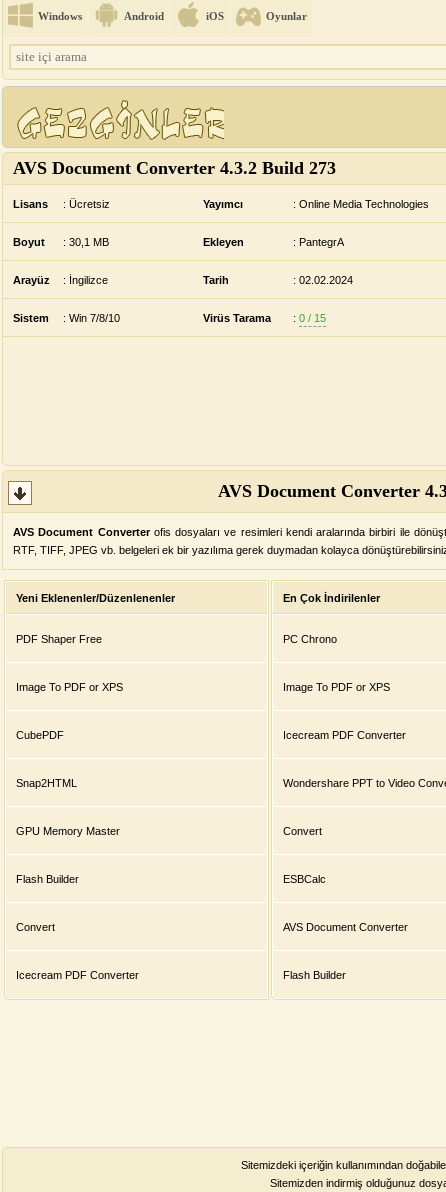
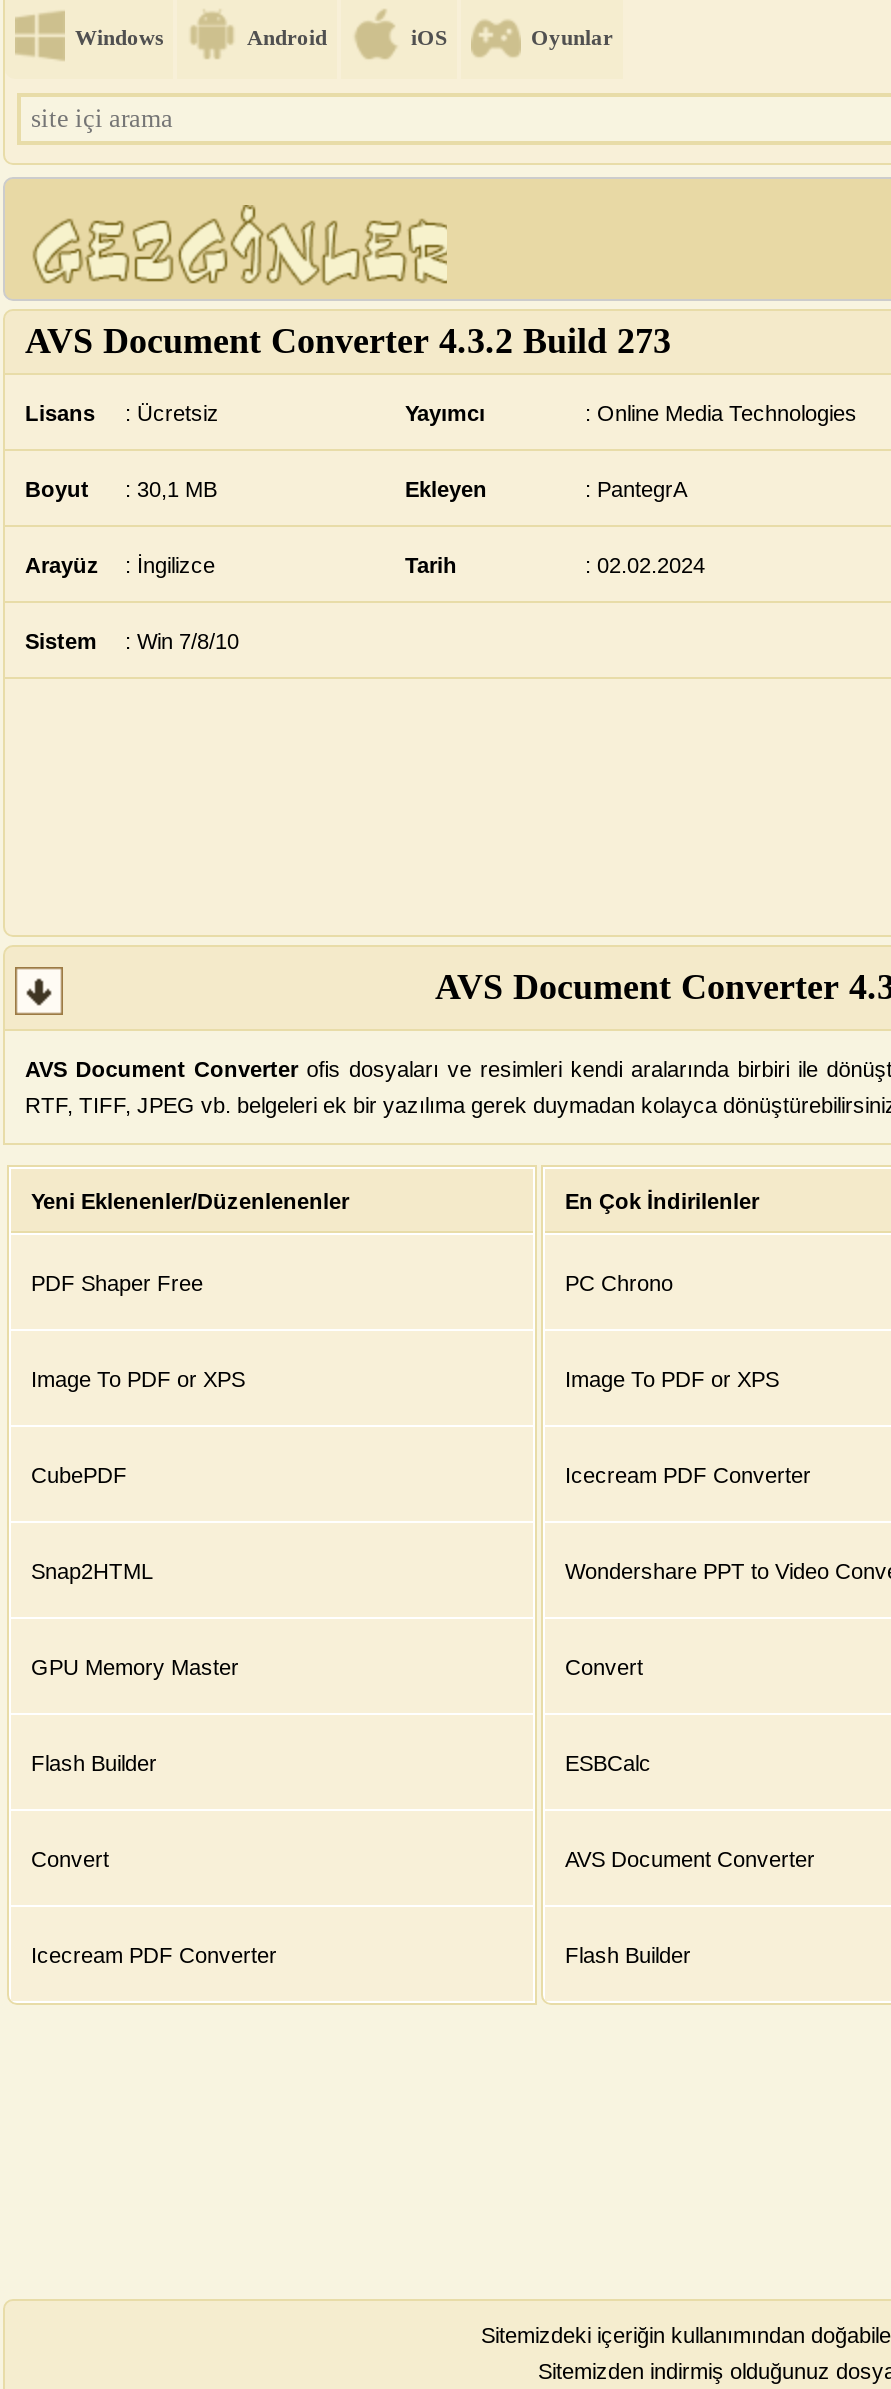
- Virüs Tarama
- : 0 / 15
